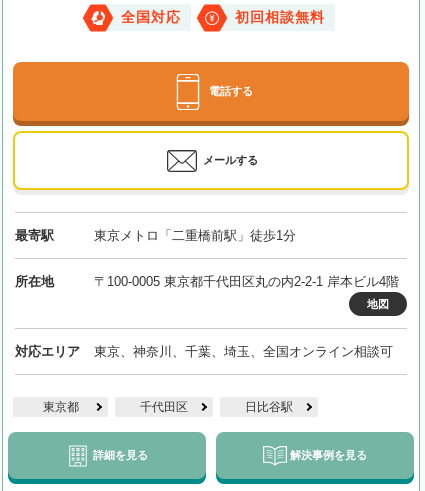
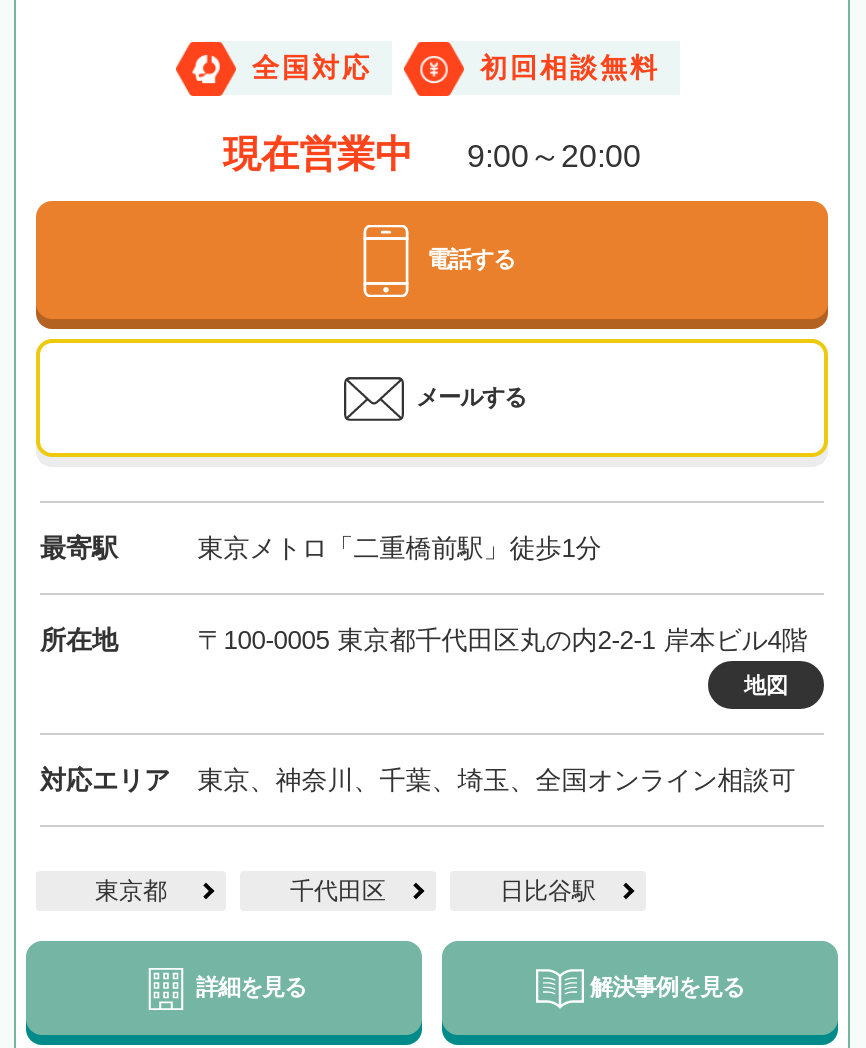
+ 現在営業中
+ 9:00～20:00
